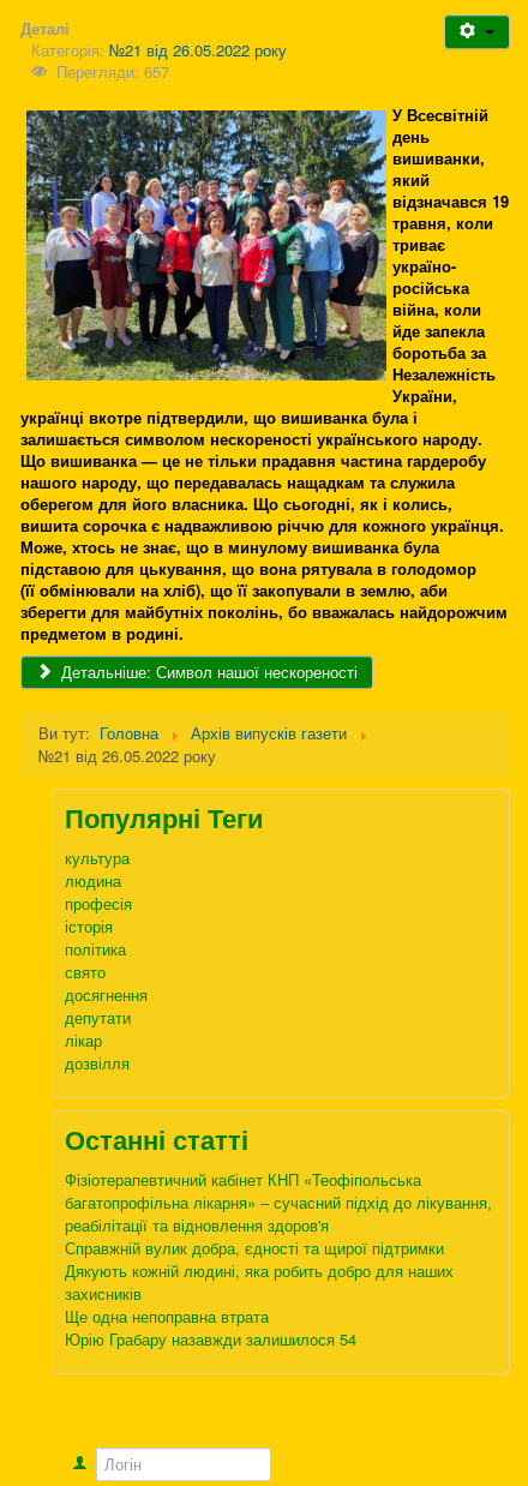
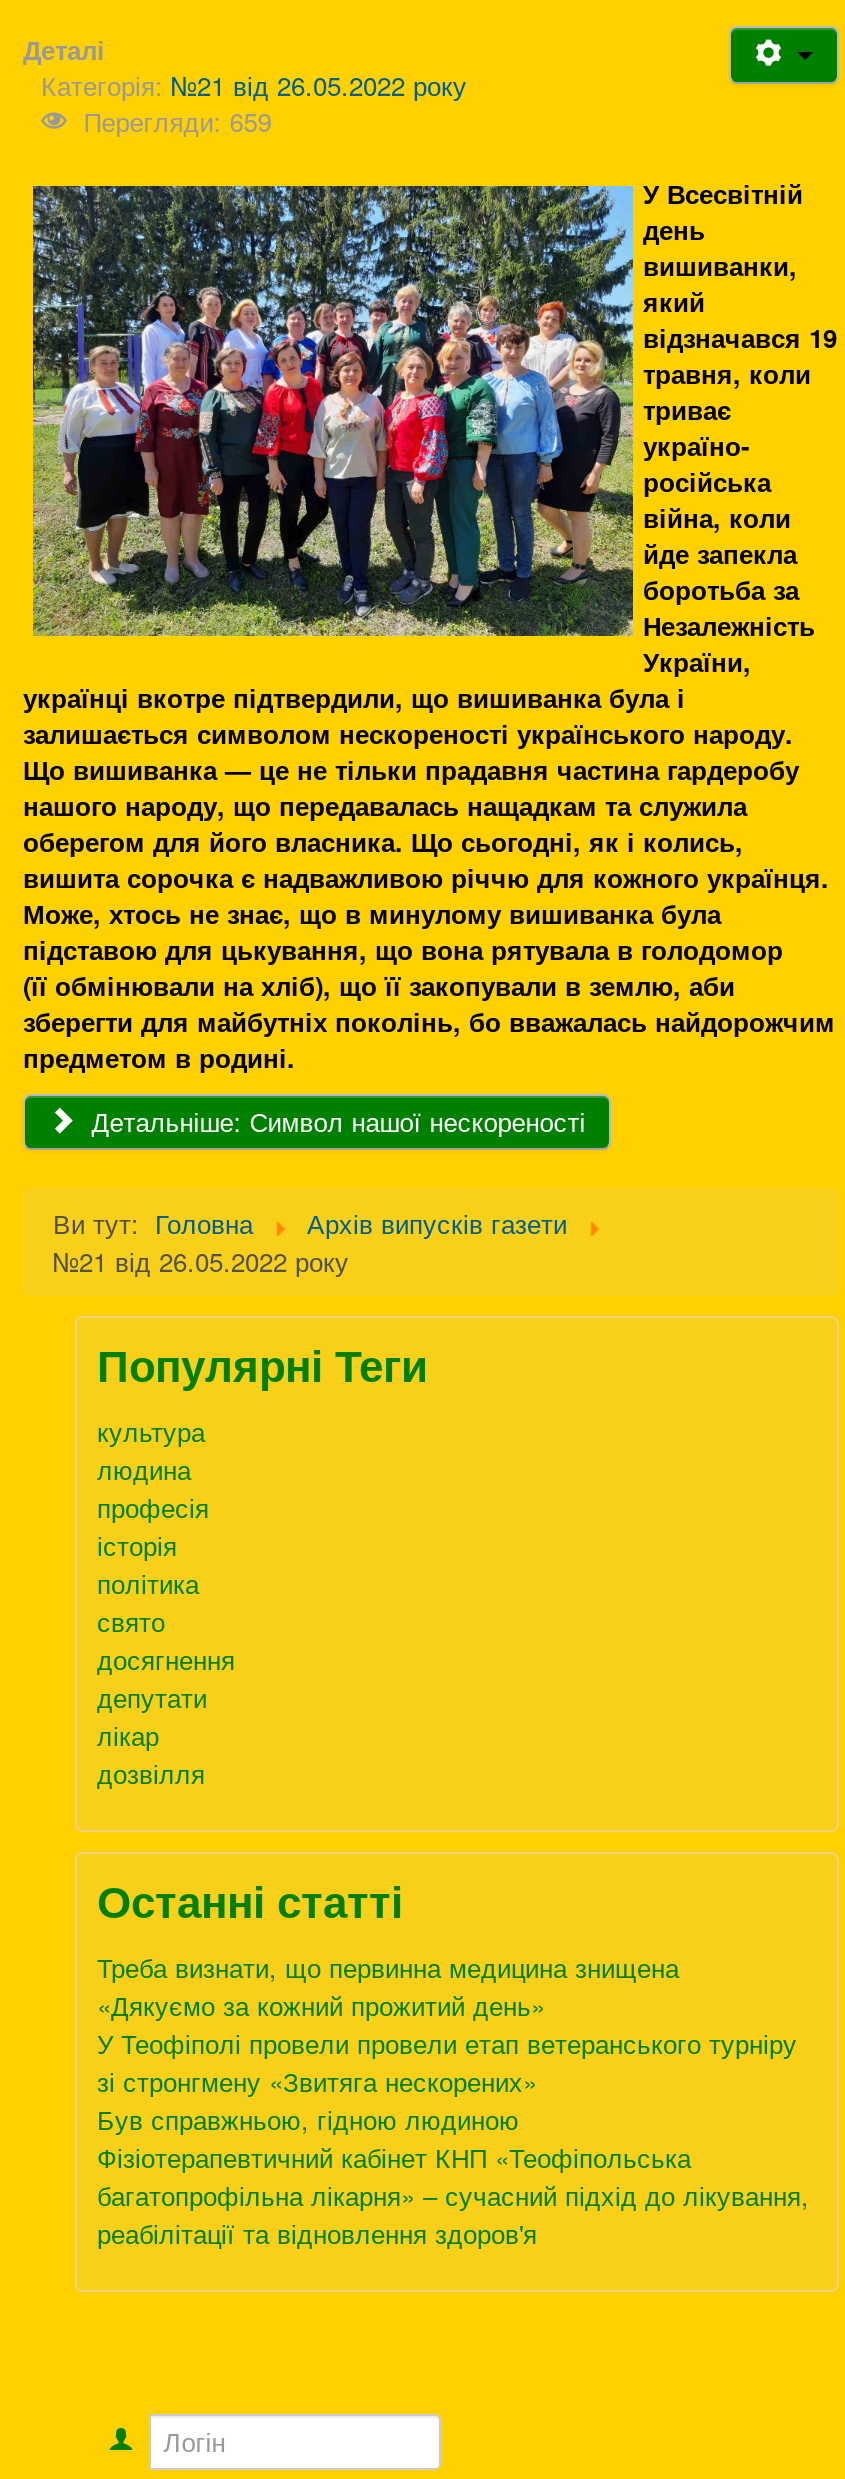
- Перегляди: 657
+ Перегляди: 659

+ Треба визнати, що первинна медицина знищена
+ «Дякуємо за кожний прожитий день»
+ У Теофіполі провели провели етап ветеранського турніру
+ зі стронгмену «Звитяга нескорених»
+ Був справжньою, гідною людиною

moved down: Фізіотерапевтичний кабінет КНП «Теофіпольська | багатопрофільна лікарня» – сучасний підхід до лікування, | реабілітації та відновлення здоров'я

- Справжній вулик добра, єдності та щирої підтримки
- Дякують кожній людині, яка робить добро для наших
- захисників
- Ще одна непоправна втрата
- Юрію Грабару назавжди залишилося 54
